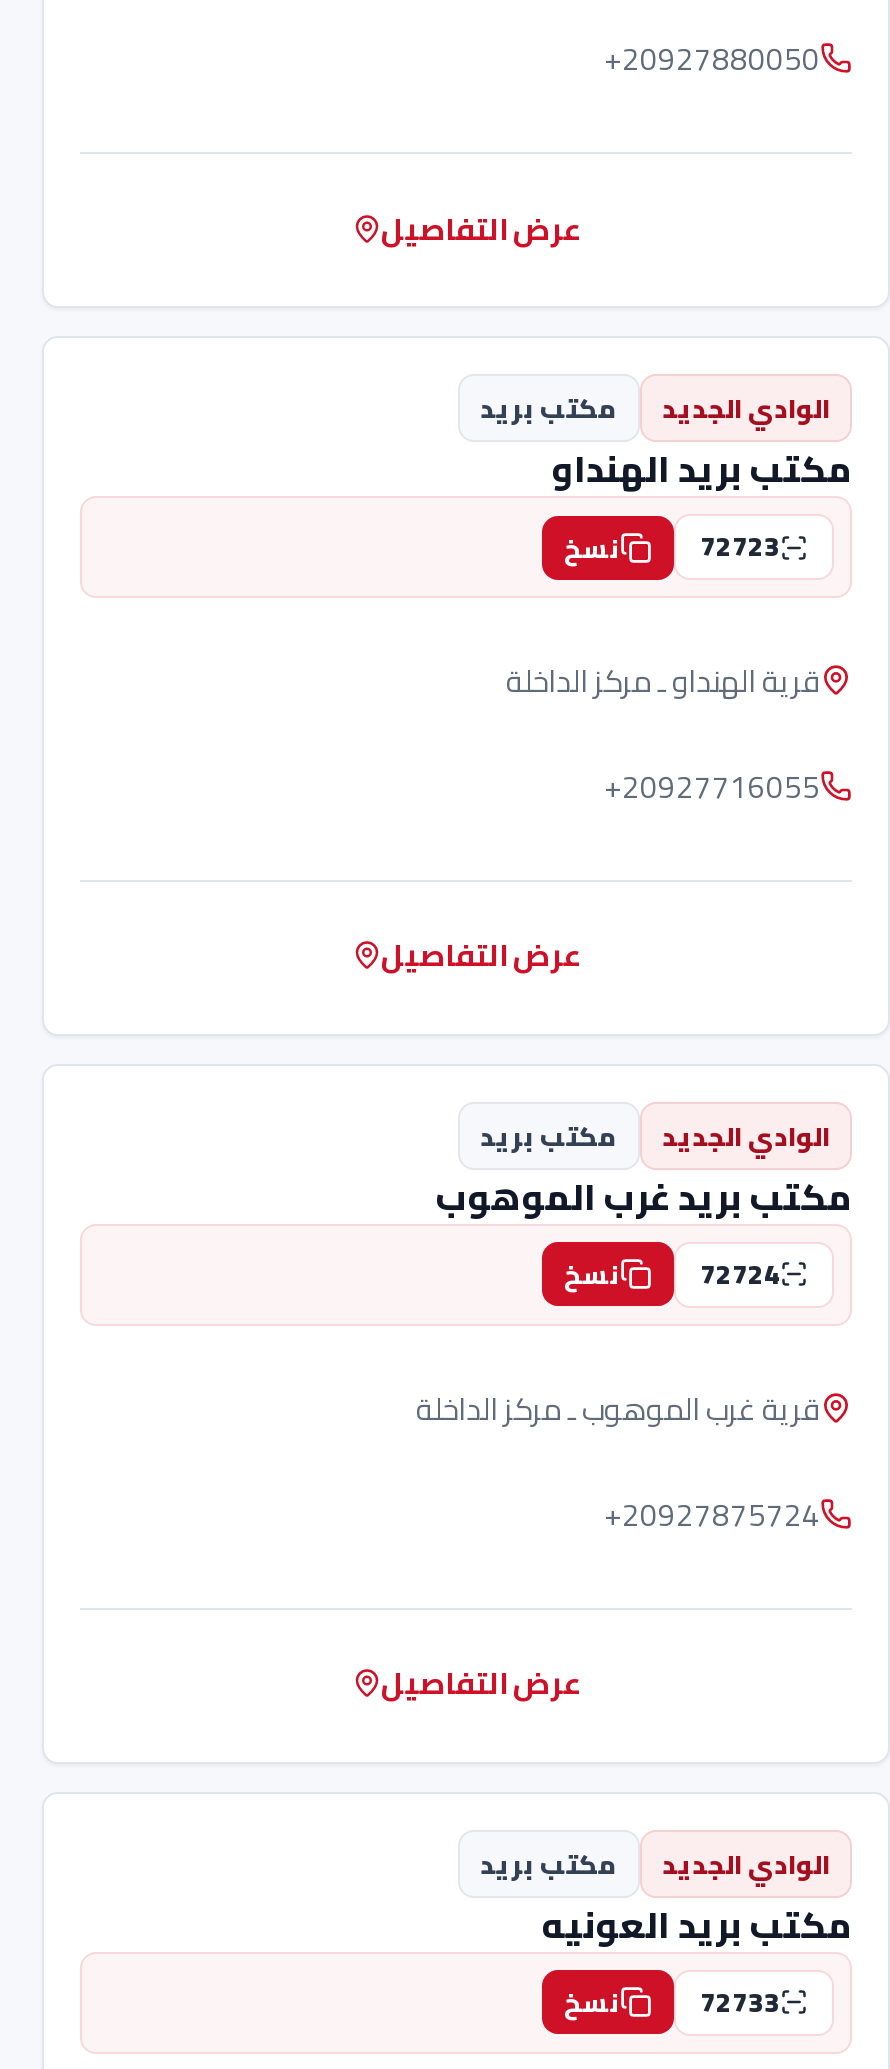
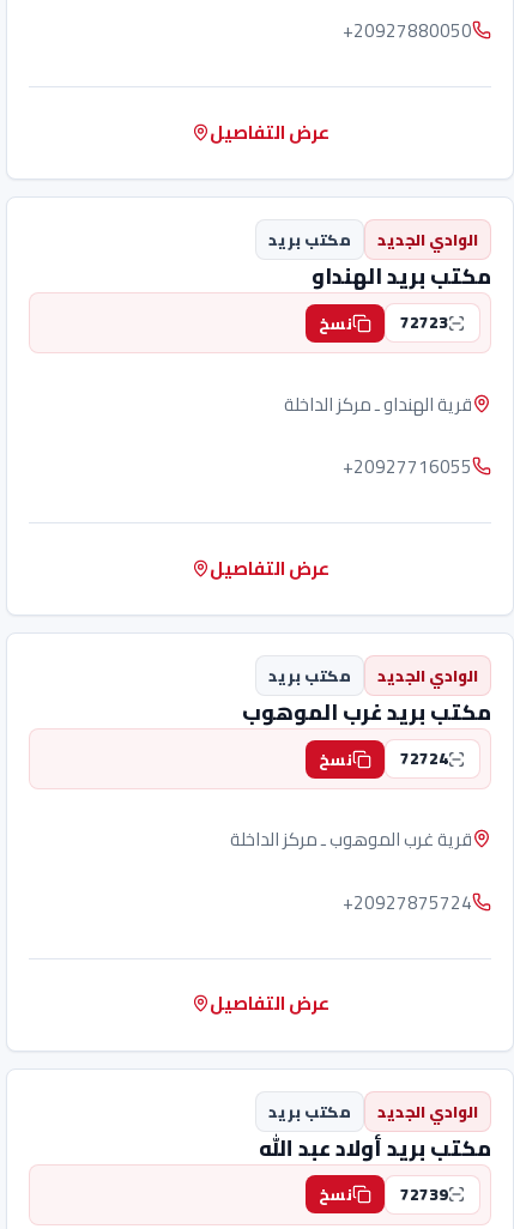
- مكتب بريد العونيه
- 72733
+ مكتب بريد أولاد عبد الله
+ 72739
